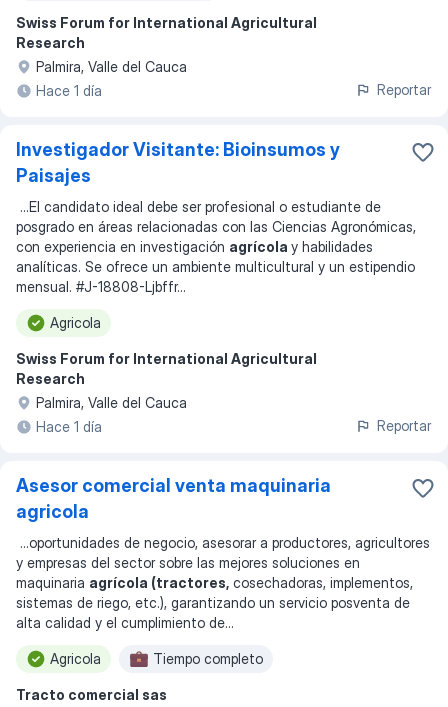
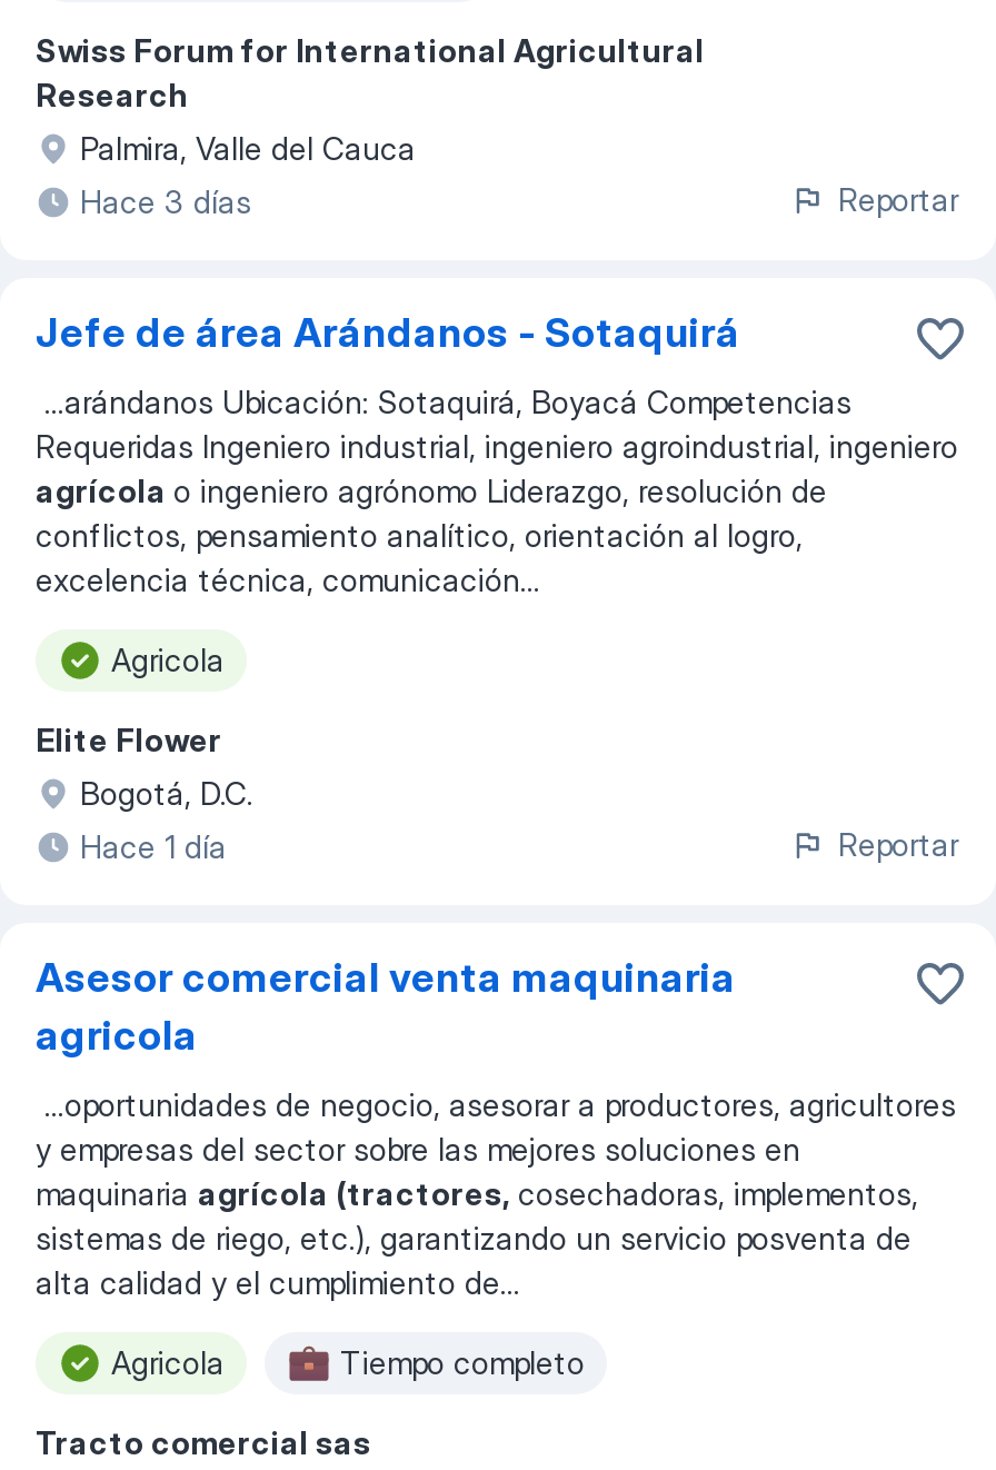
- Hace 1 día
+ Hace 3 días

- Investigador Visitante: Bioinsumos y
- Paisajes
+ Jefe de área Arándanos - Sotaquirá

- ...El candidato ideal debe ser profesional o estudiante de
- posgrado en áreas relacionadas con las Ciencias Agronómicas,
- con experiencia en investigación agrícola y habilidades
- analíticas. Se ofrece un ambiente multicultural y un estipendio
- mensual. #J-18808-Ljbffr...
+ ...arándanos Ubicación: Sotaquirá, Boyacá Competencias
+ Requeridas Ingeniero industrial, ingeniero agroindustrial, ingeniero
+ agrícola o ingeniero agrónomo Liderazgo, resolución de
+ conflictos, pensamiento analítico, orientación al logro,
+ excelencia técnica, comunicación...

- Swiss Forum for International Agricultural
- Research
- Palmira, Valle del Cauca
+ Elite Flower
+ Bogotá, D.C.
